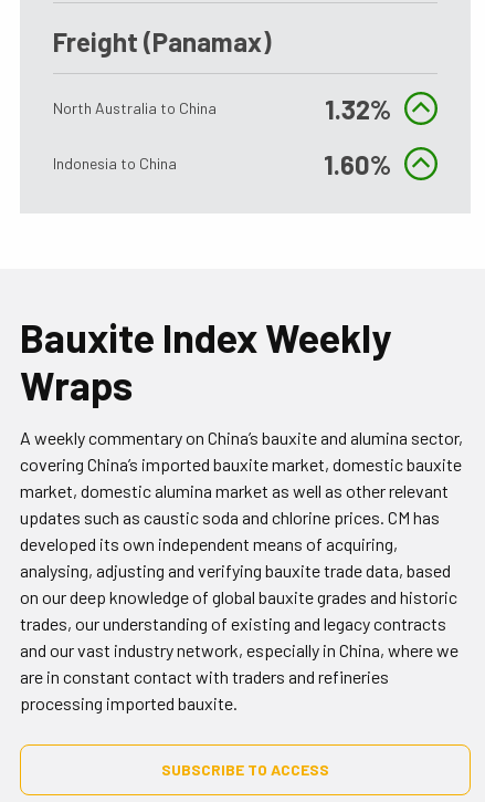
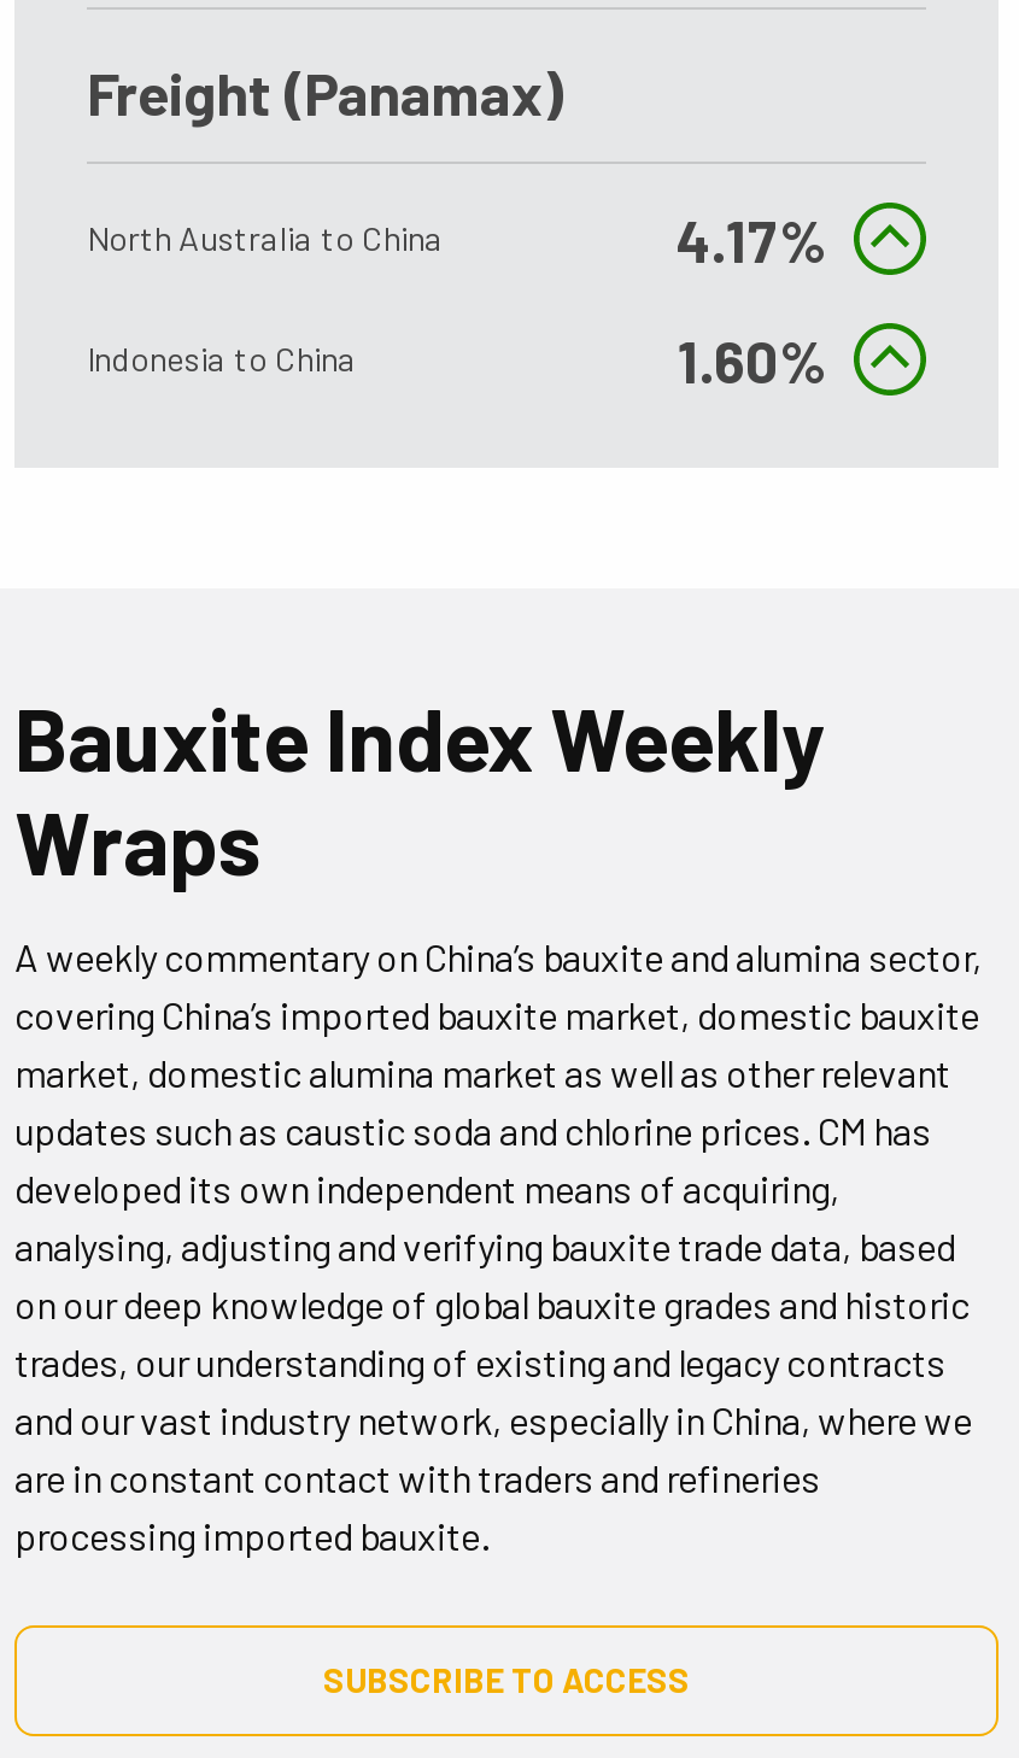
- 1.32%
+ 4.17%
